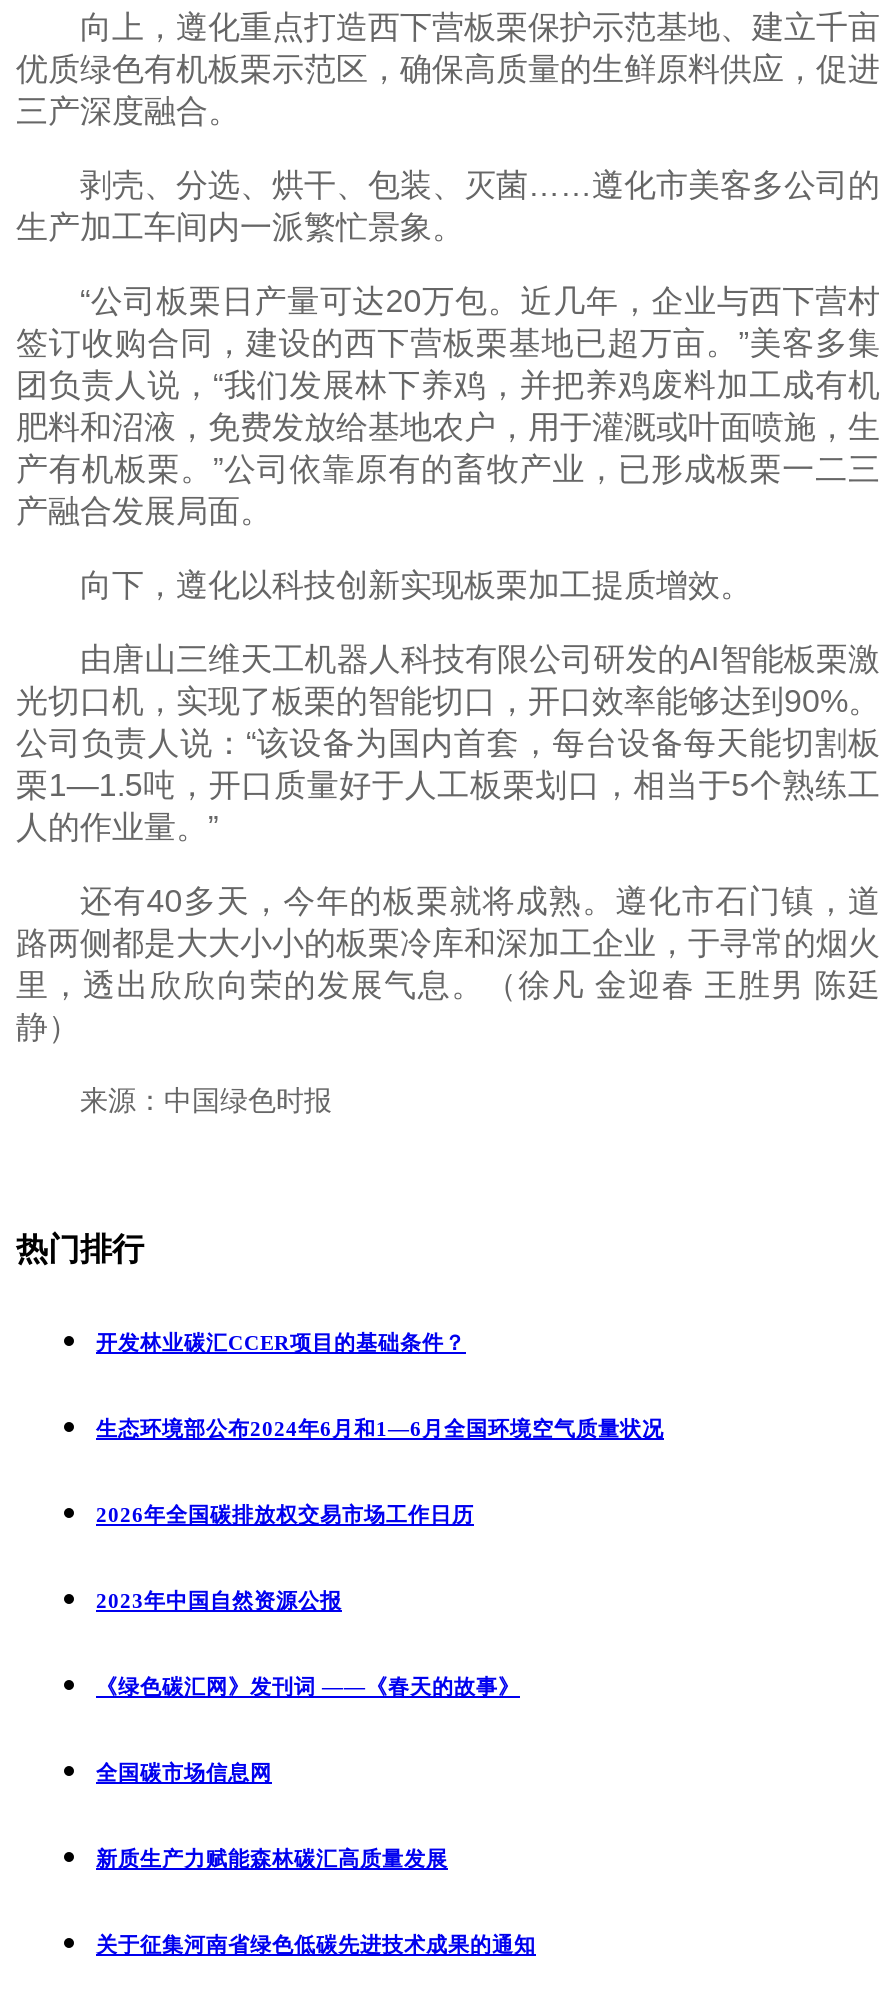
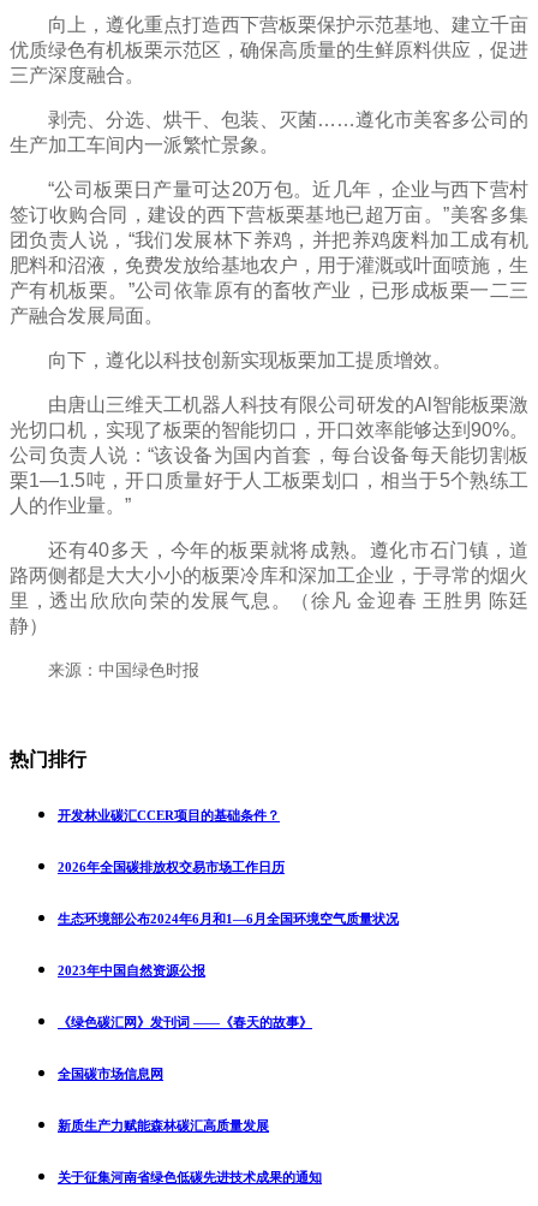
moved down: 生态环境部公布2024年6月和1—6月全国环境空气质量状况

moved up: 2026年全国碳排放权交易市场工作日历
